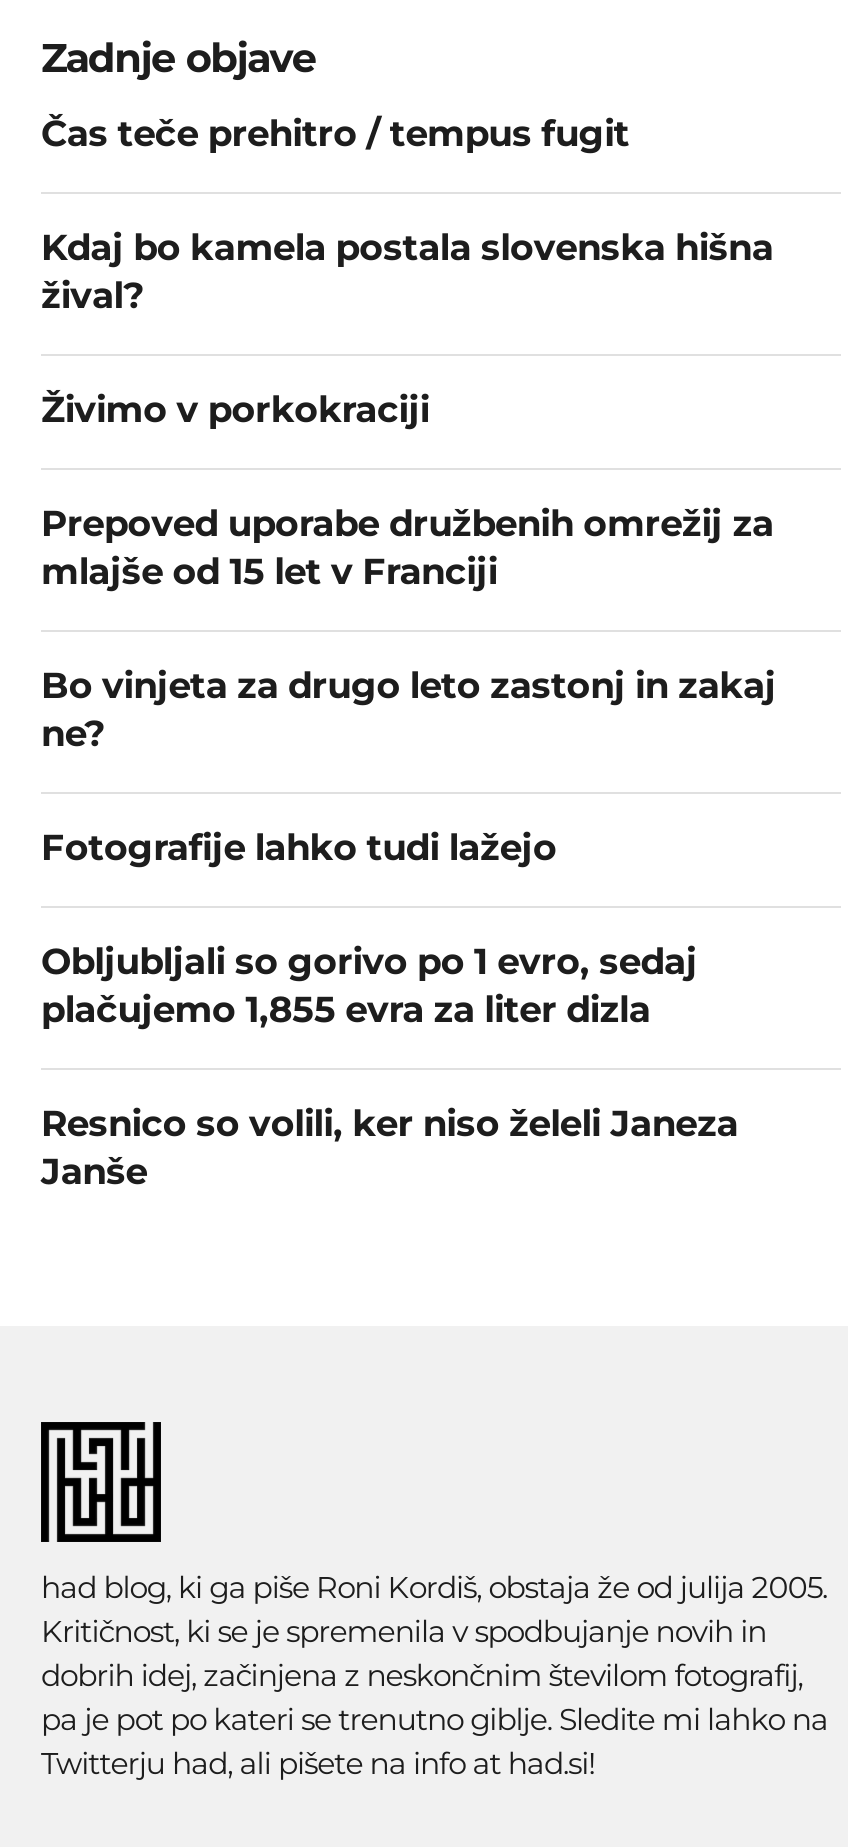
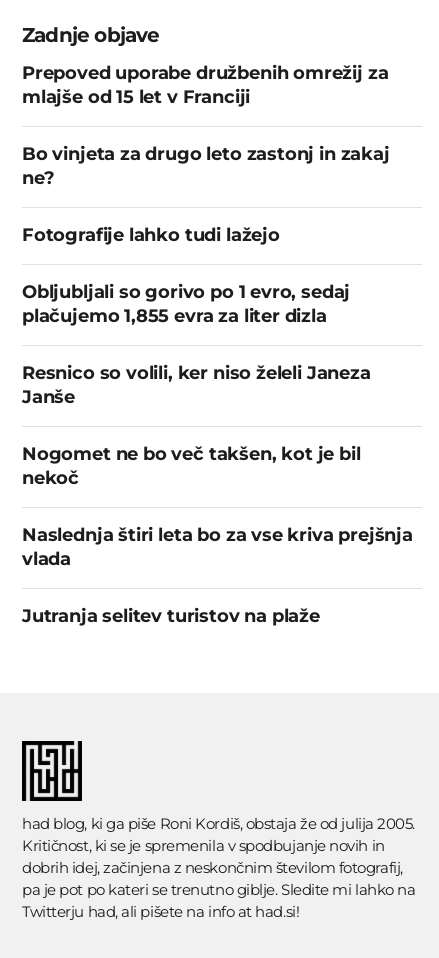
- Čas teče prehitro / tempus fugit
- Kdaj bo kamela postala slovenska hišna
- žival?
- Živimo v porkokraciji

moved up: Prepoved uporabe družbenih omrežij za | mlajše od 15 let v Franciji | Bo vinjeta za drugo leto zastonj in zakaj | ... | Resnico so volili, ker niso želeli Janeza | Janše

+ Nogomet ne bo več takšen, kot je bil
+ nekoč
+ Naslednja štiri leta bo za vse kriva prejšnja
+ vlada
+ Jutranja selitev turistov na plaže
